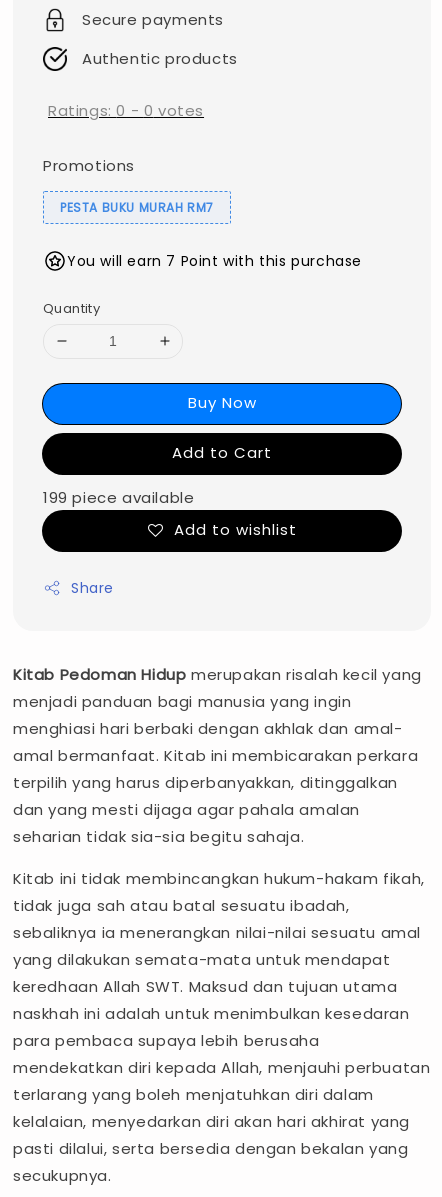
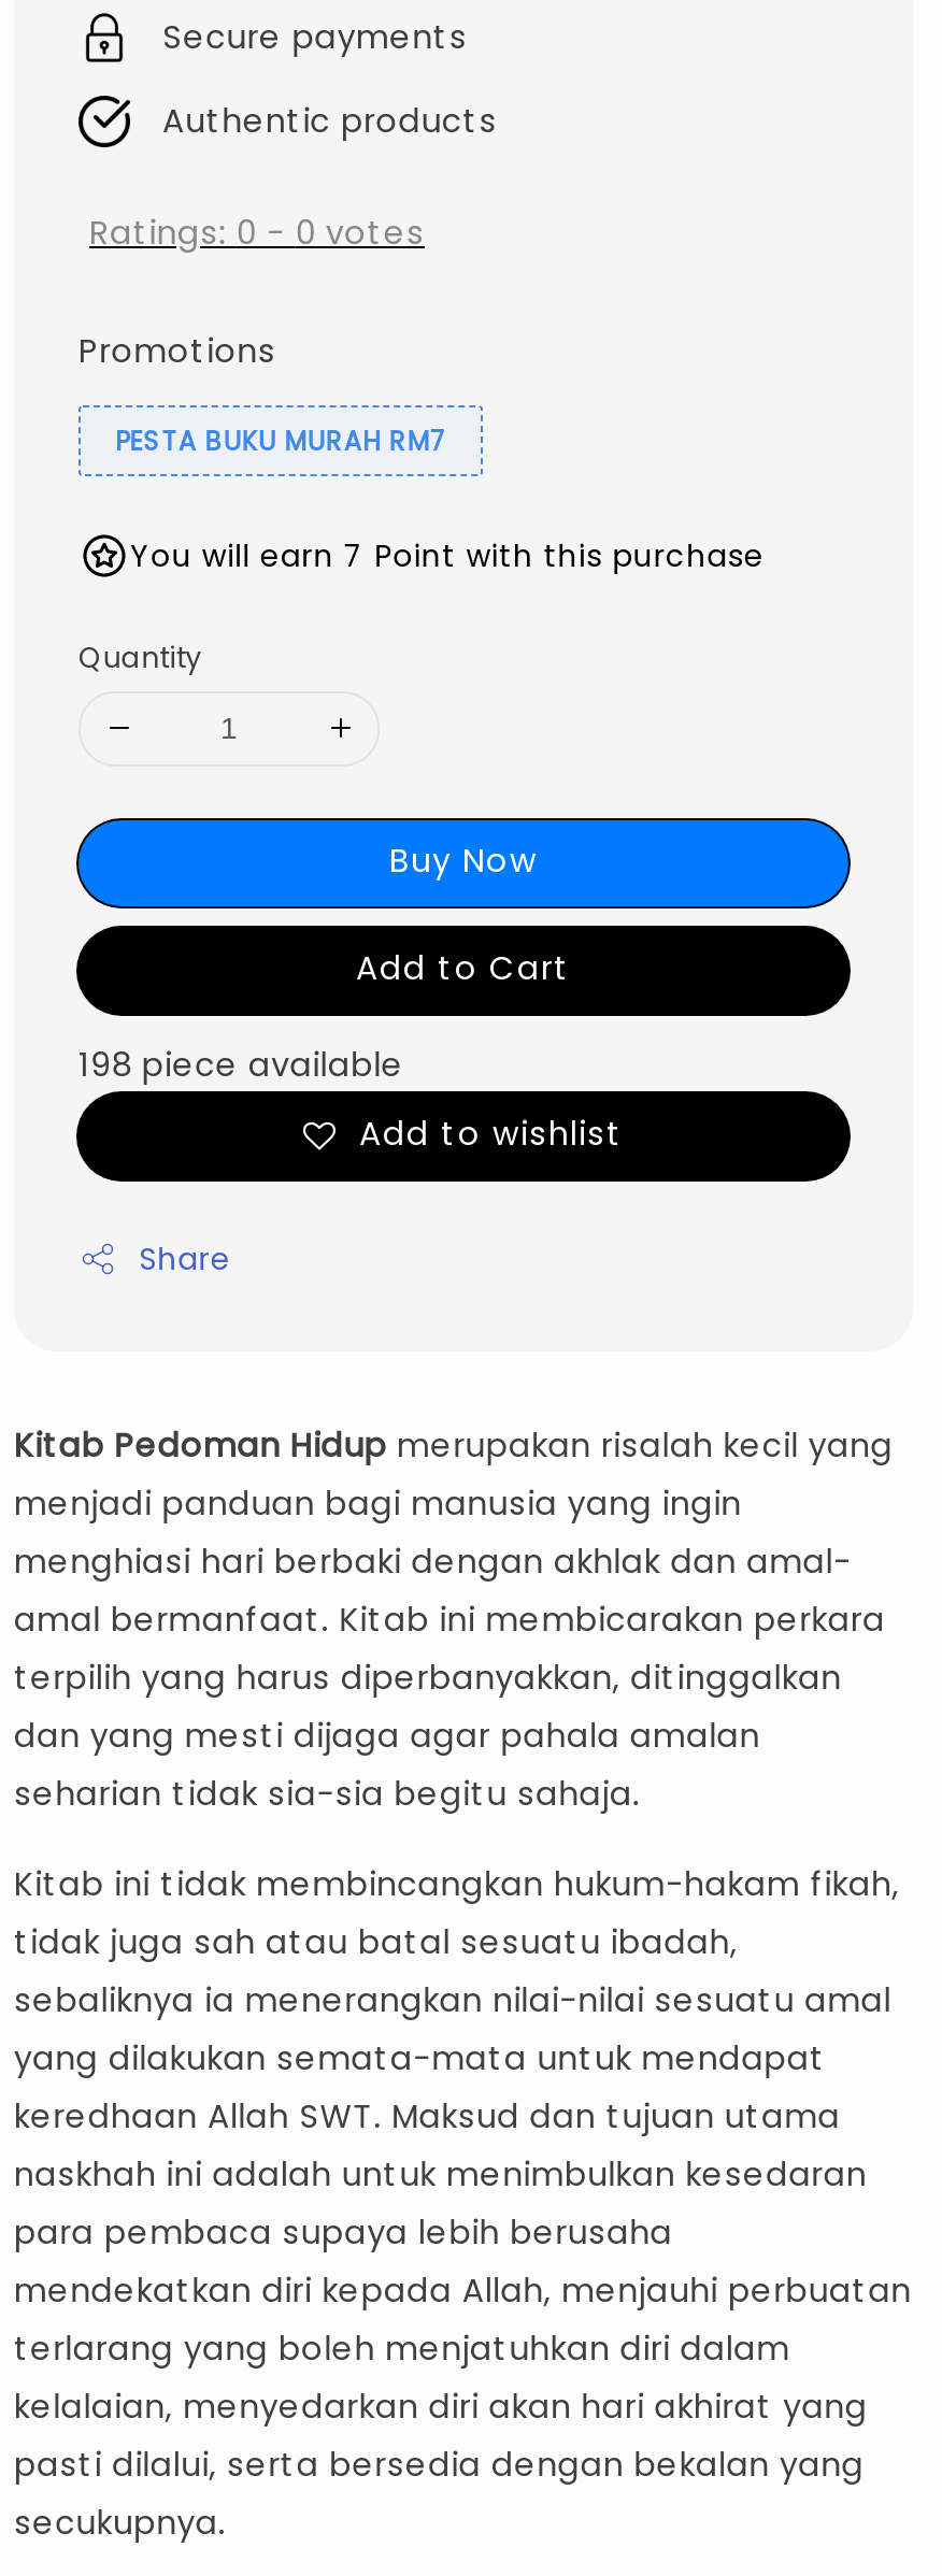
- 199 piece available
+ 198 piece available
